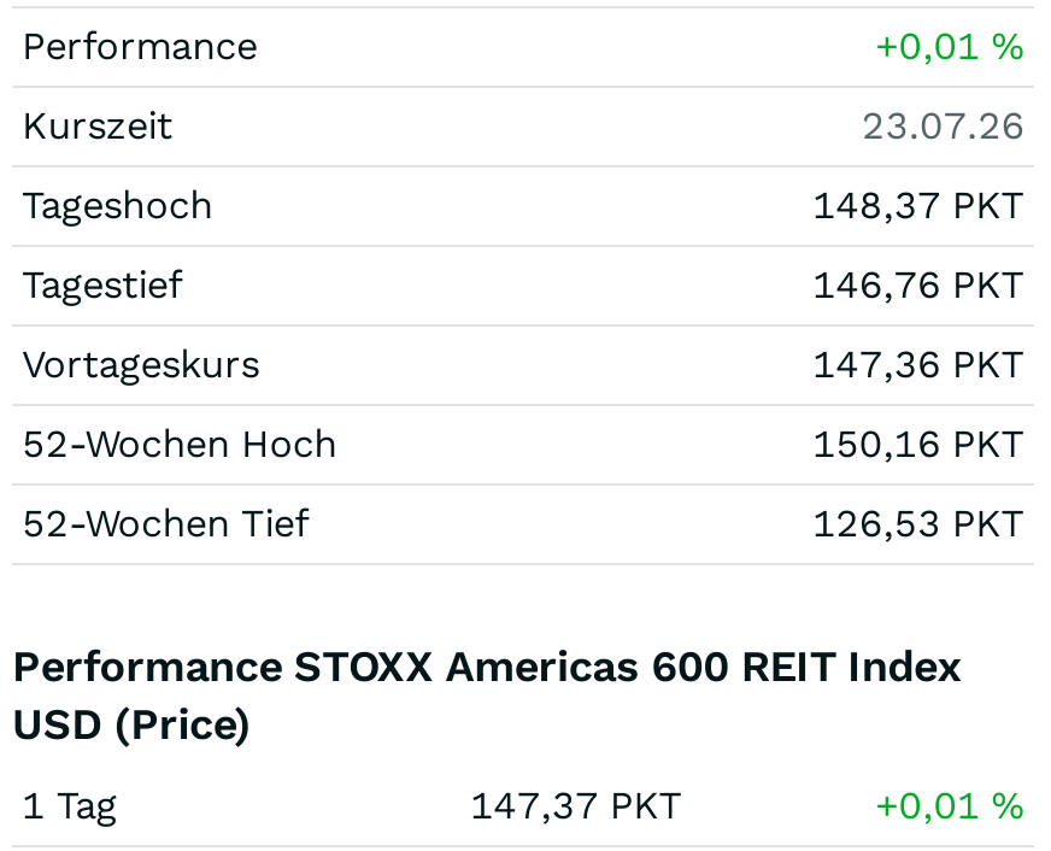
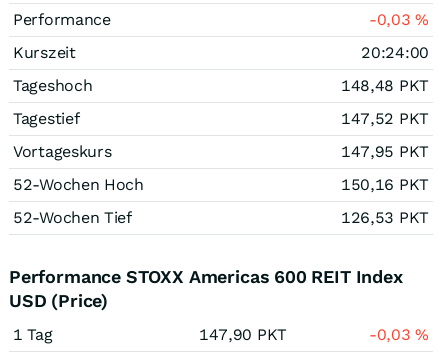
- +0,01%
+ -0,03%

- 23.07.26
+ 20:24:00

- 148,37 PKT
+ 148,48 PKT

- 146,76 PKT
+ 147,52 PKT

- 147,36 PKT
+ 147,95 PKT

- 147,37 PKT
+ 147,90 PKT

- +0,01%
+ -0,03%
